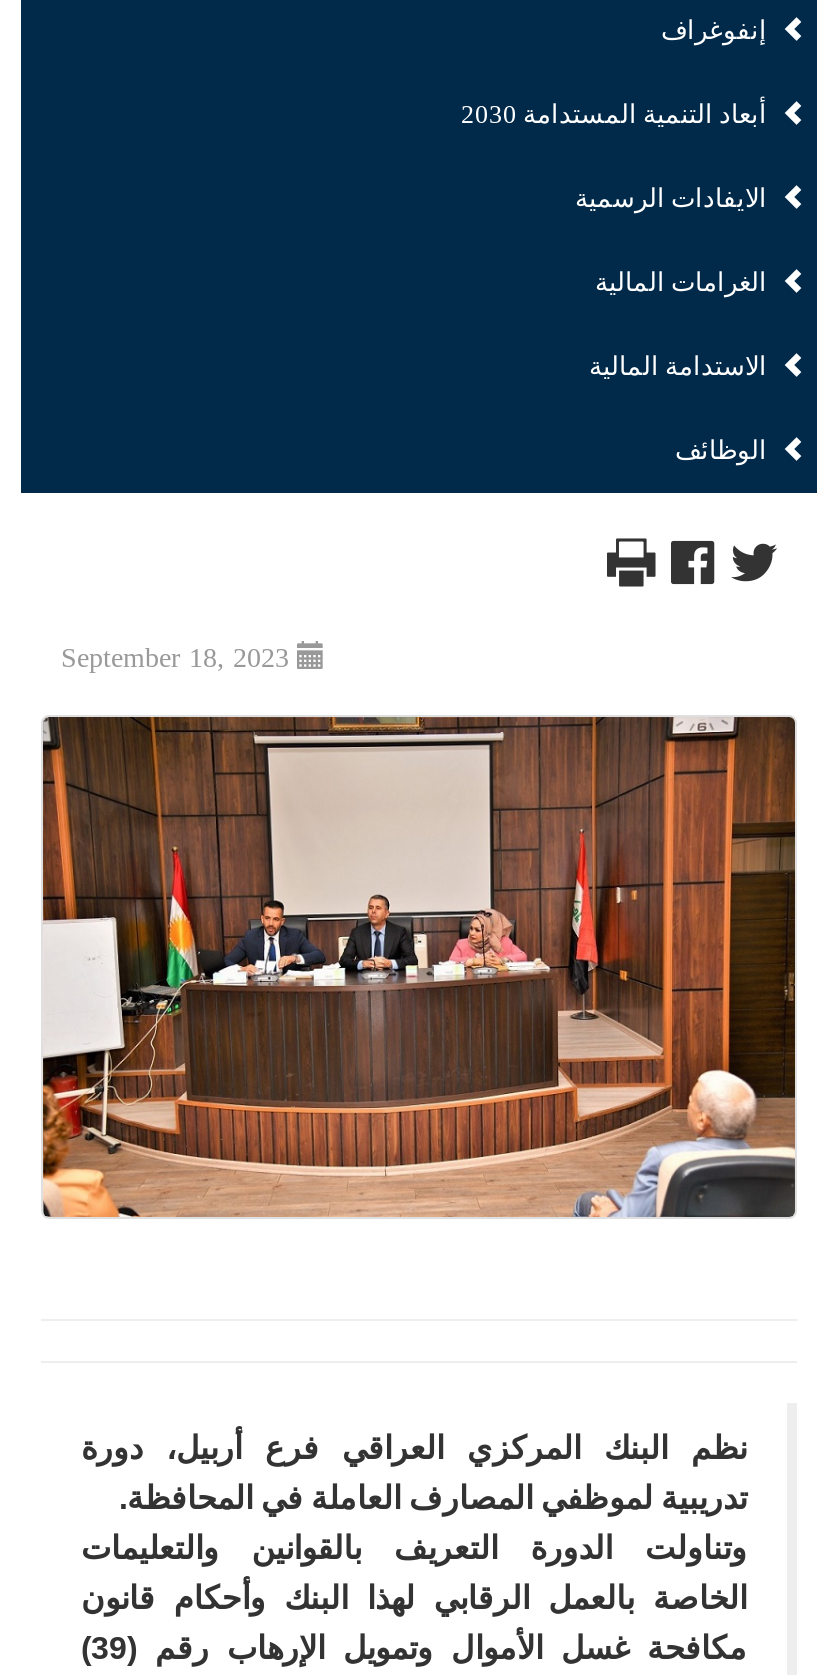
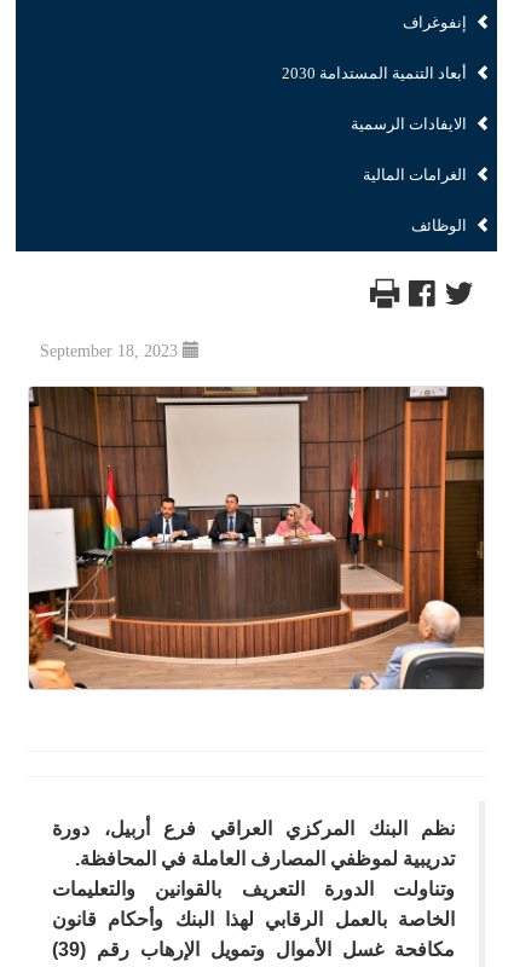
- الاستدامة المالية
